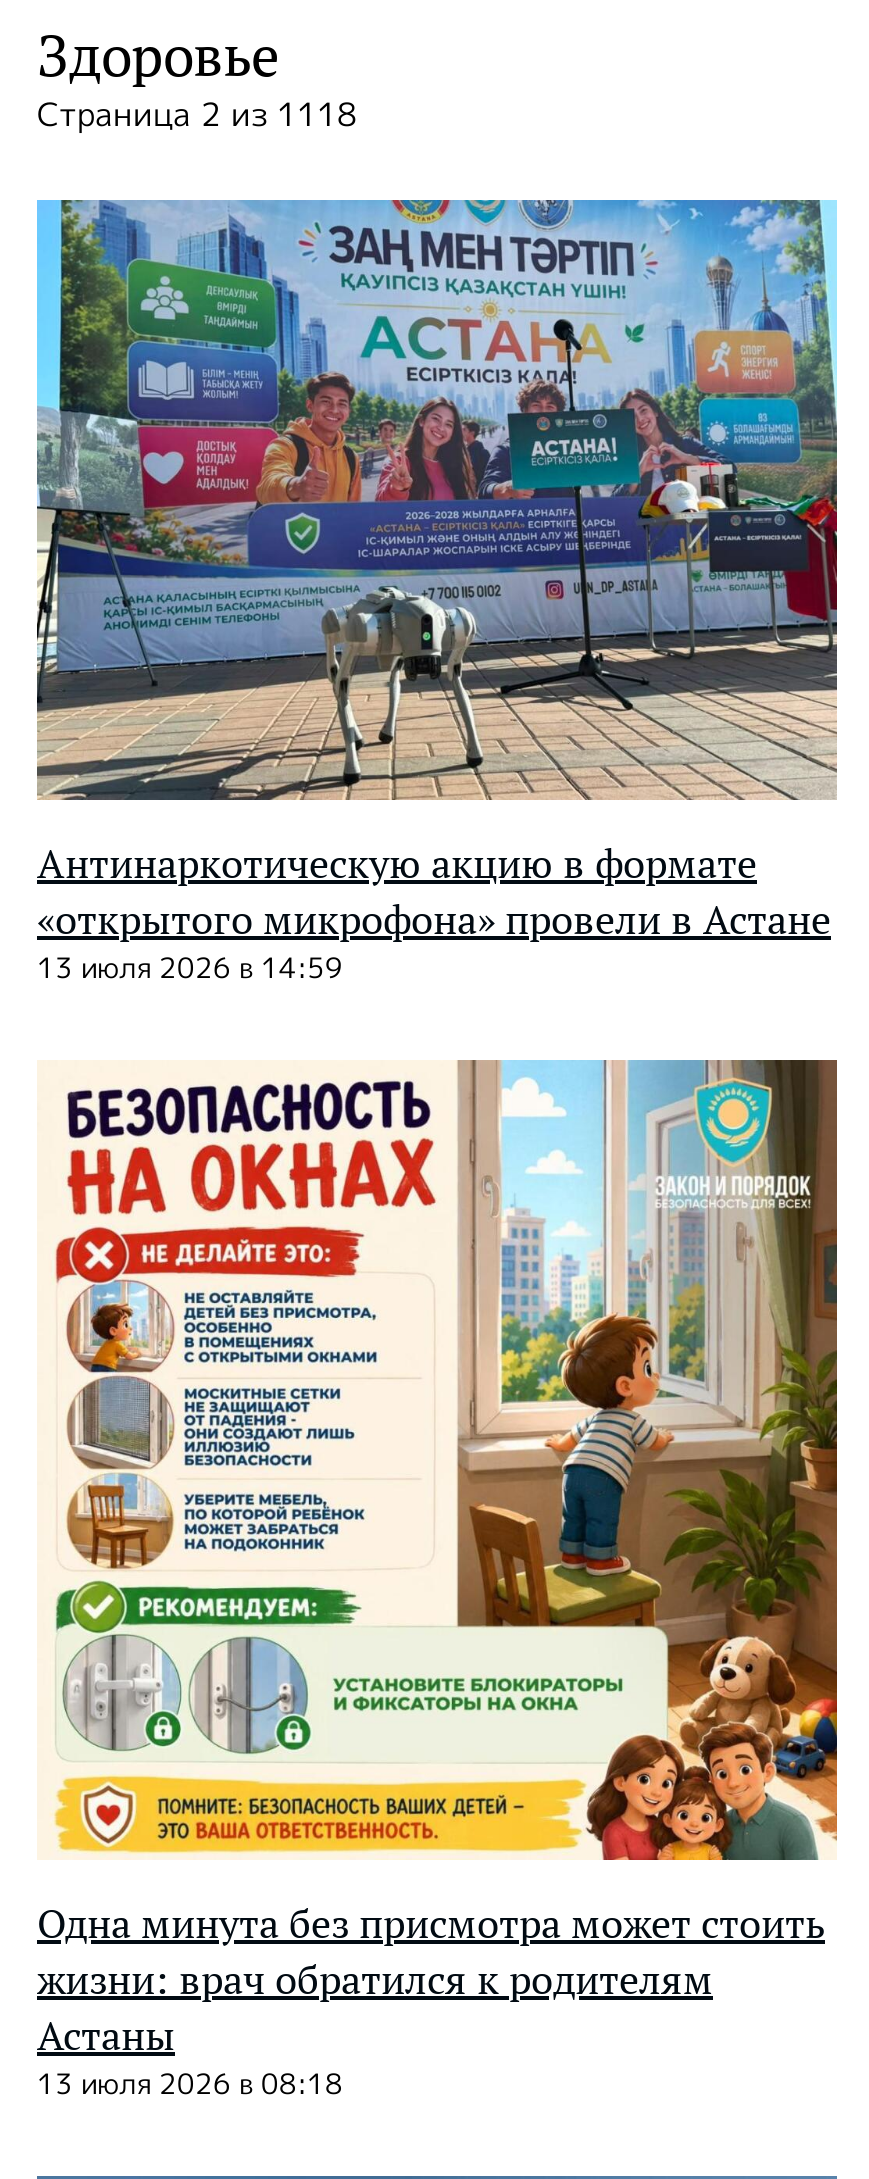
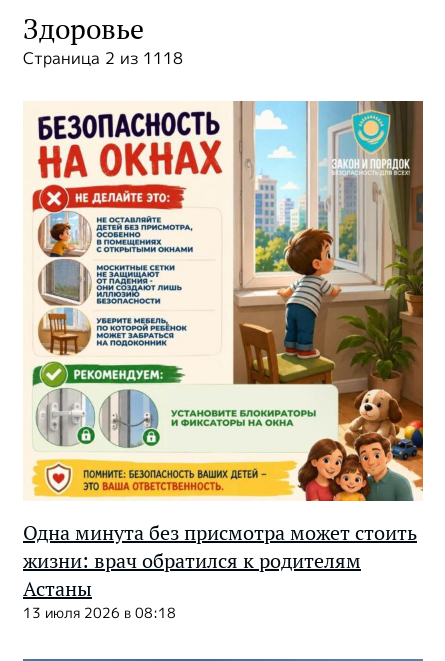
- [image]
- Антинаркотическую акцию в формате
- «открытого микрофона» провели в Астане
- 13 июля 2026 в 14:59
